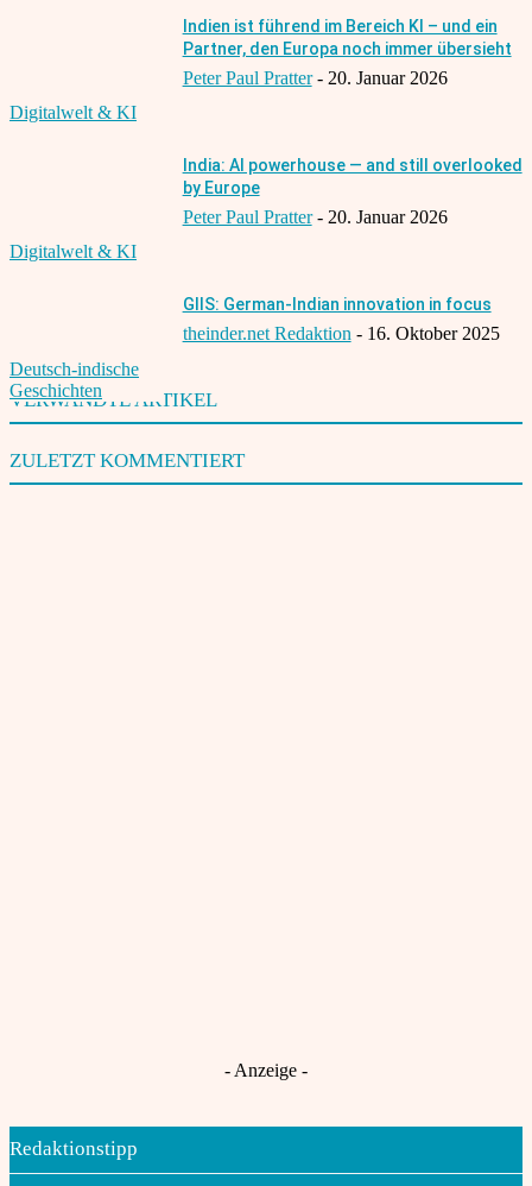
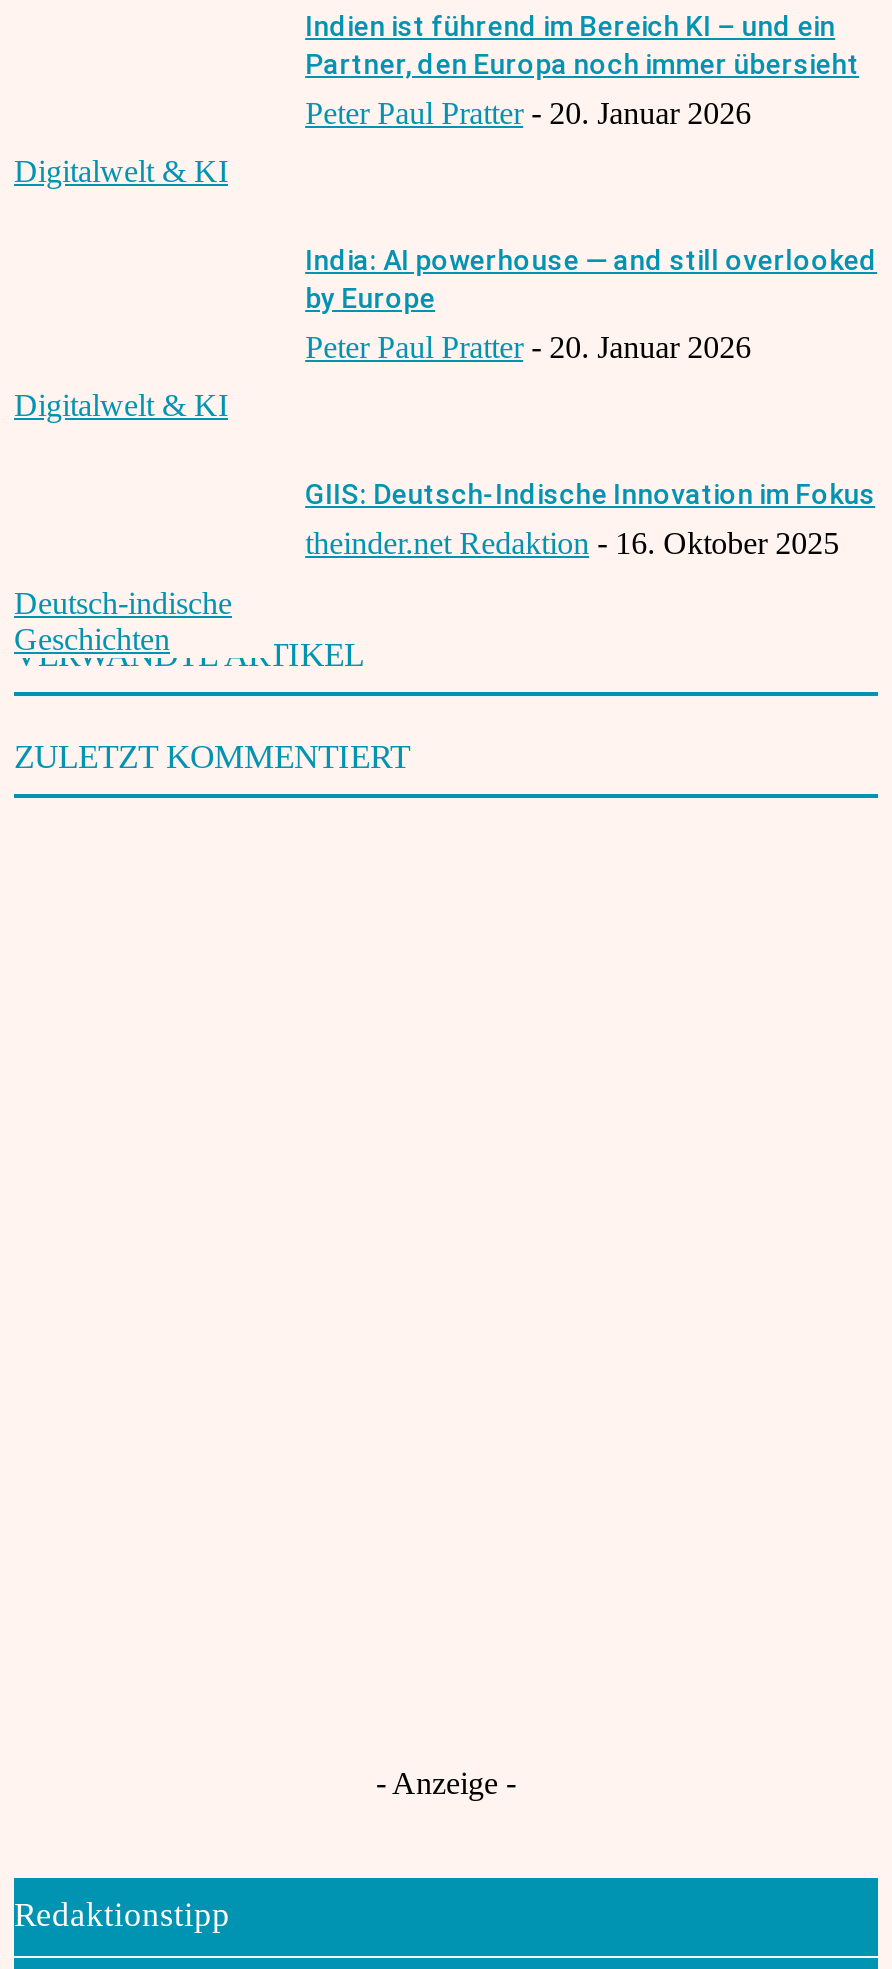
- GIIS: German-Indian innovation in focus
+ GIIS: Deutsch-Indische Innovation im Fokus
